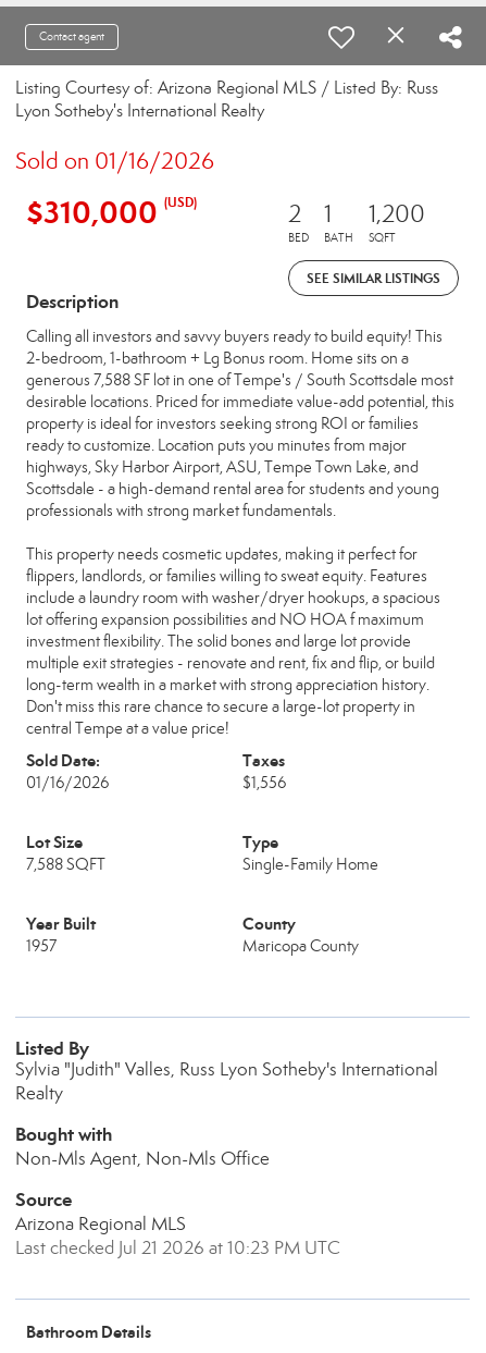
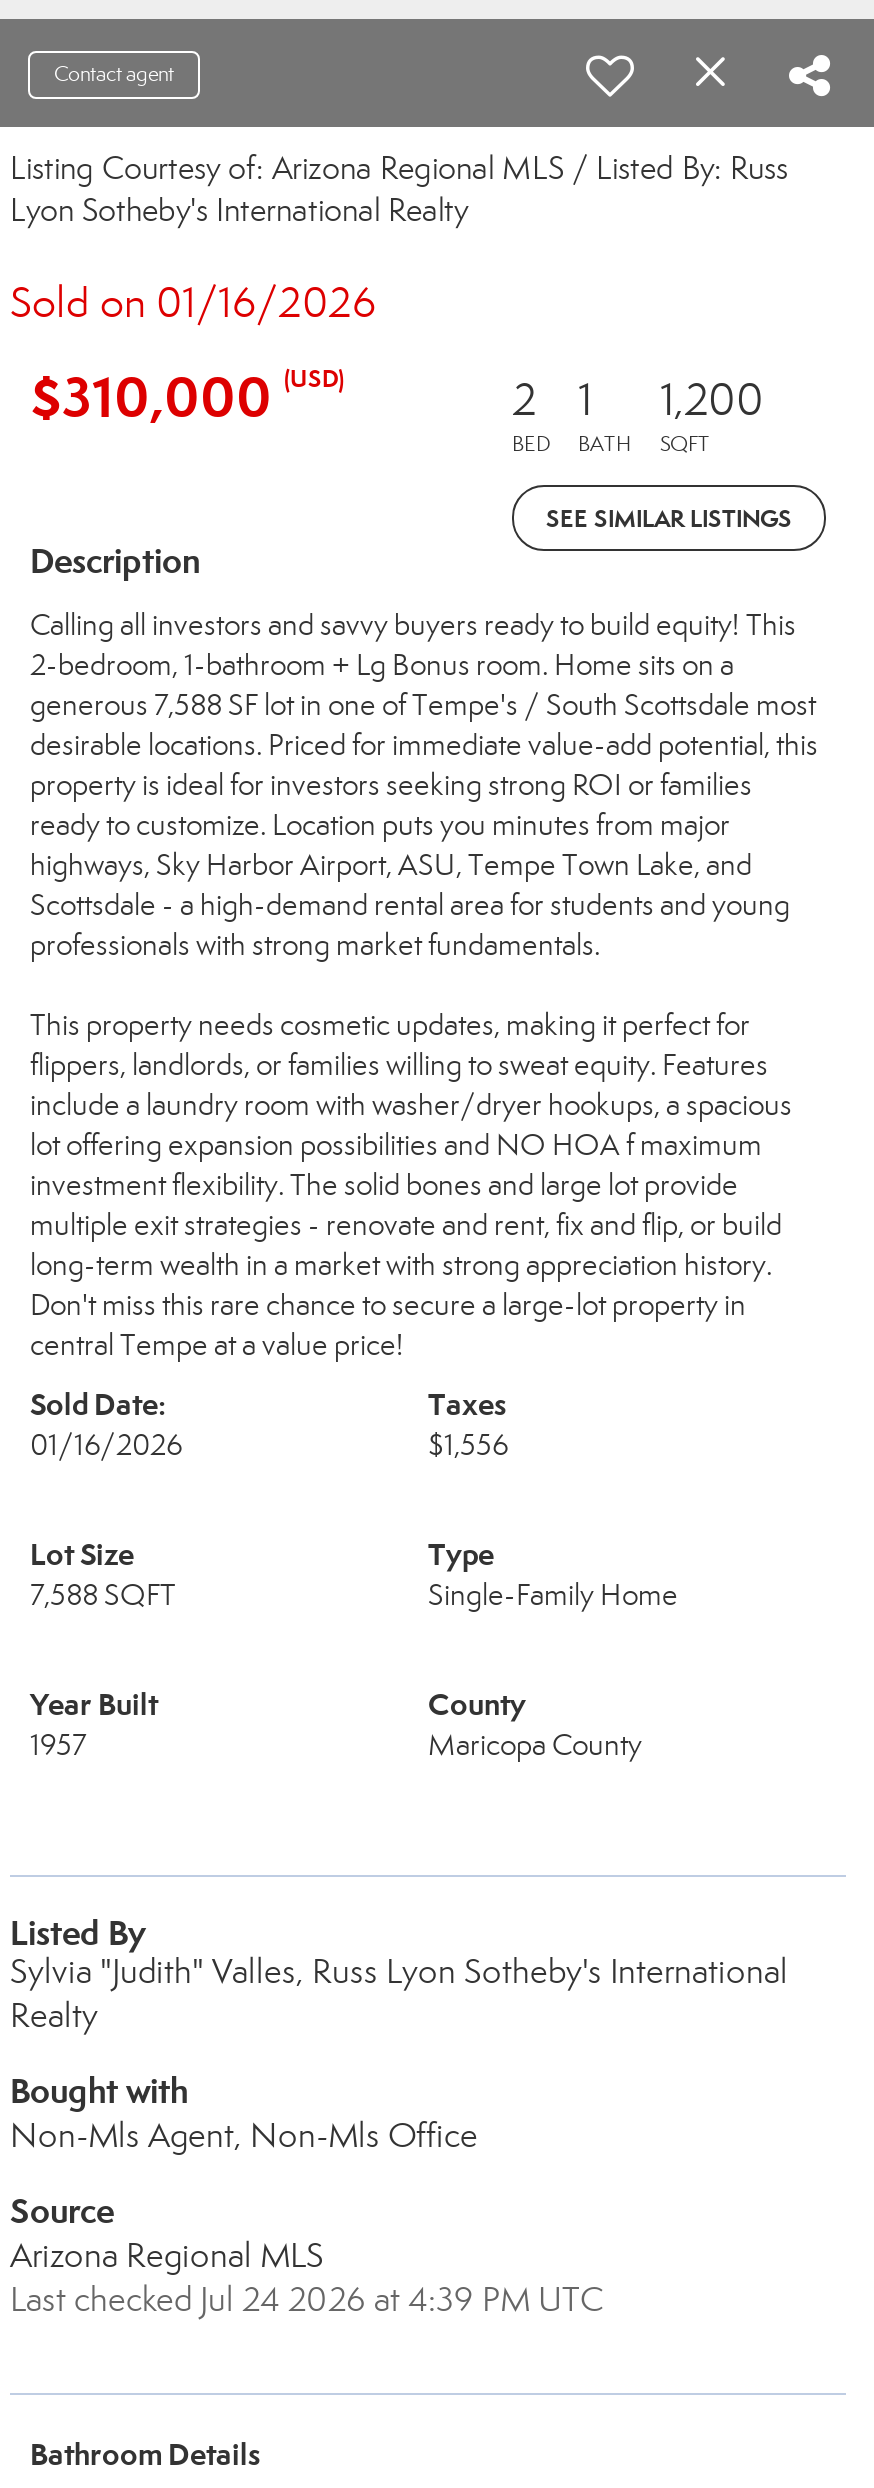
- Last checked Jul 21 2026 at 10:23 PM UTC
+ Last checked Jul 24 2026 at 4:39 PM UTC
